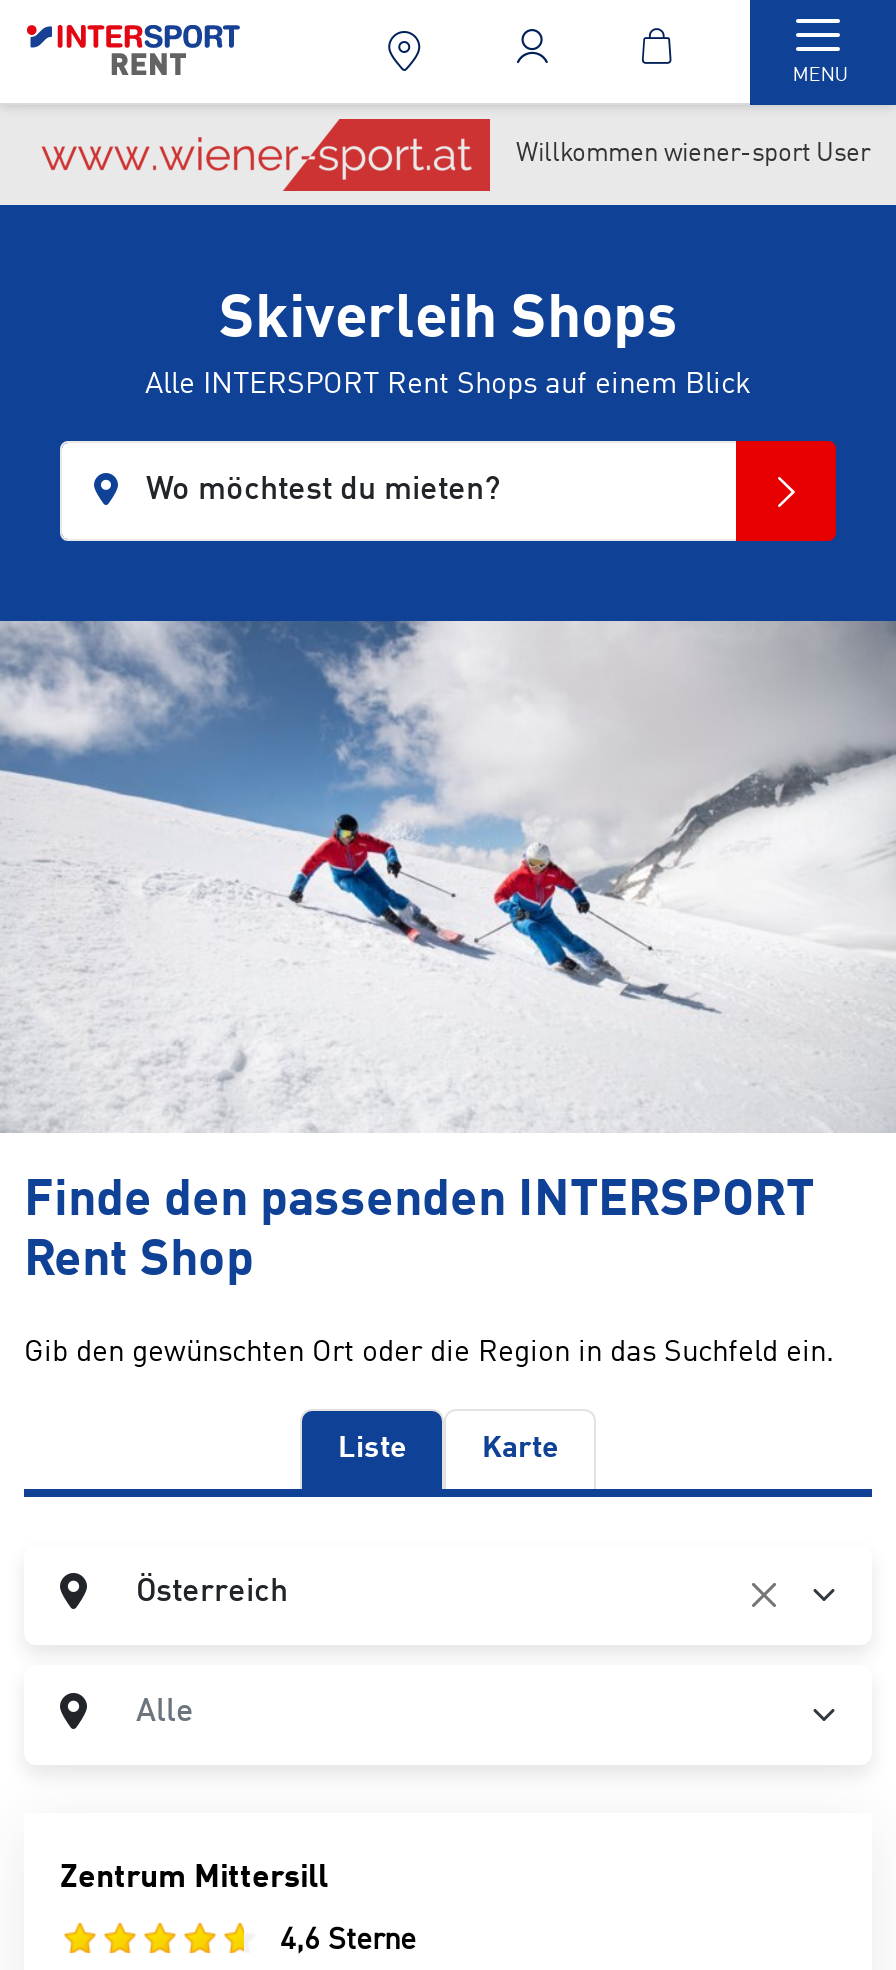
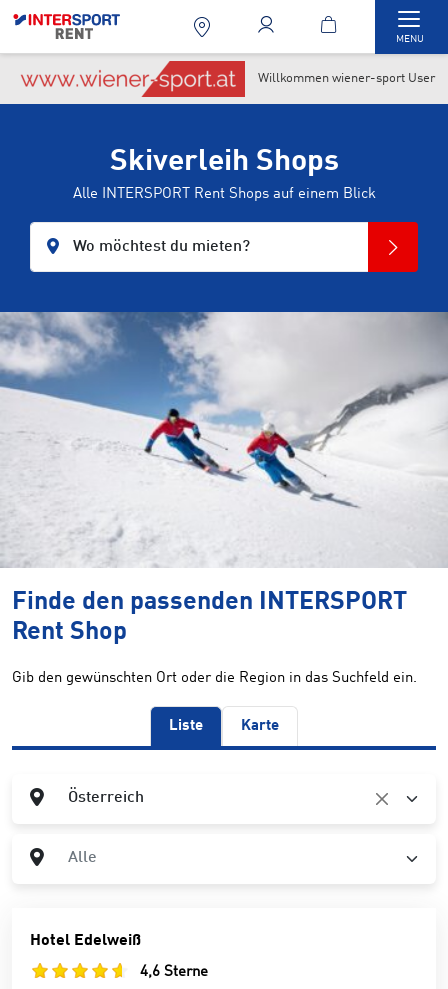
- Zentrum Mittersill
+ Hotel Edelweiß
